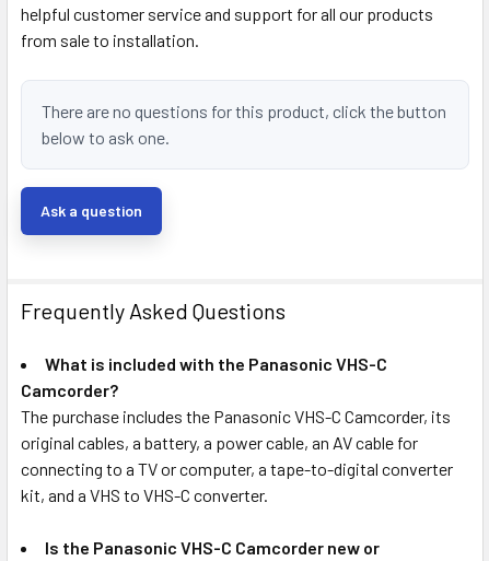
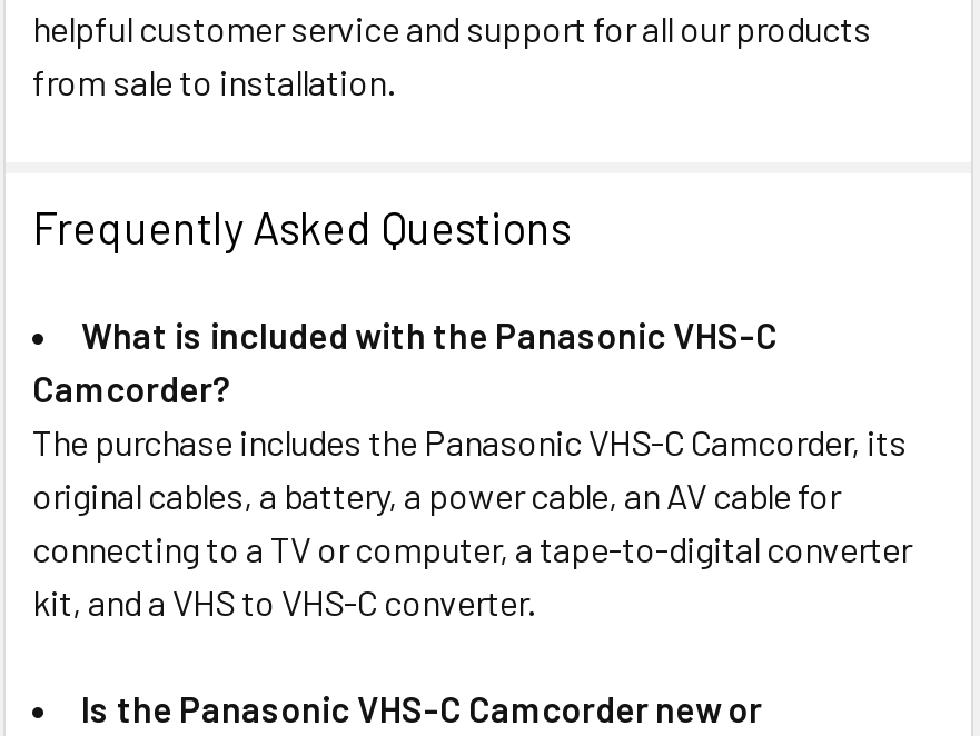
- There are no questions for this product, click the button
- below to ask one.

- Ask a question
